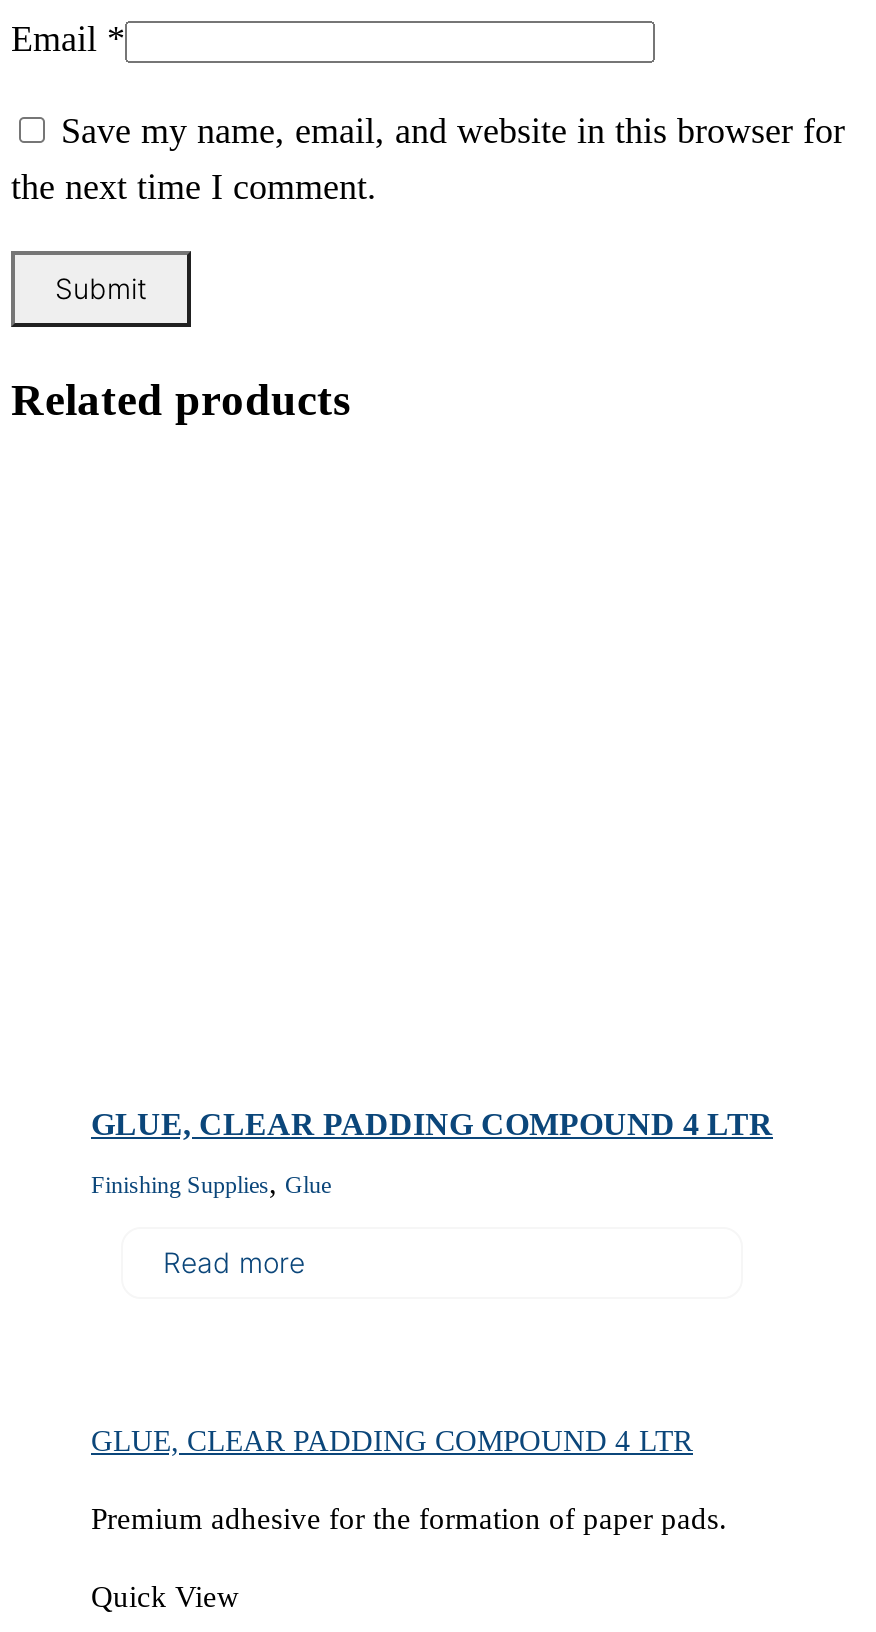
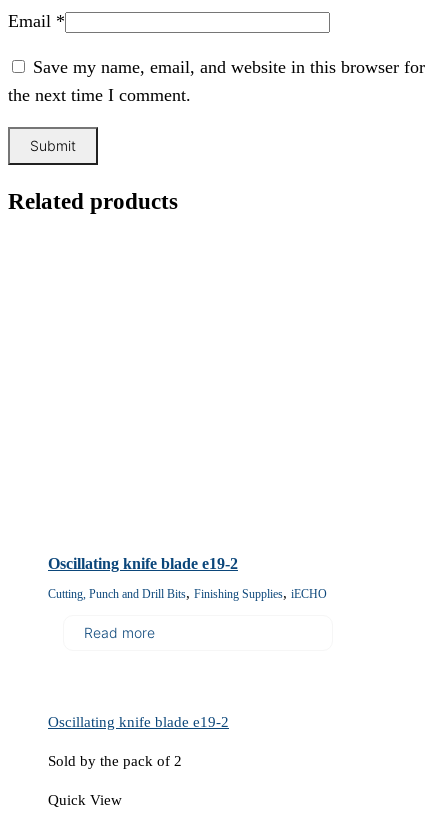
- GLUE, CLEAR PADDING COMPOUND 4 LTR
+ Oscillating knife blade e19-2

- Finishing Supplies, Glue
+ Cutting, Punch and Drill Bits, Finishing Supplies, iECHO

- GLUE, CLEAR PADDING COMPOUND 4 LTR
+ Oscillating knife blade e19-2

- Premium adhesive for the formation of paper pads.
+ Sold by the pack of 2
